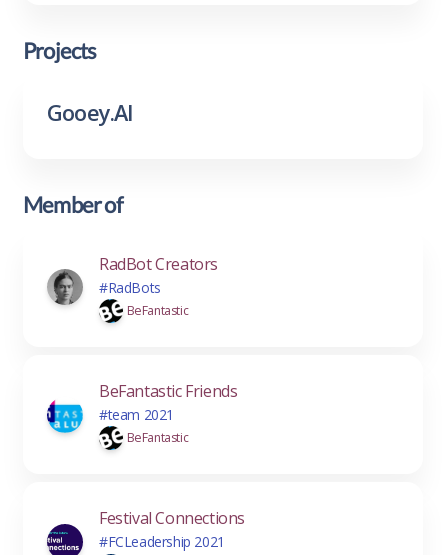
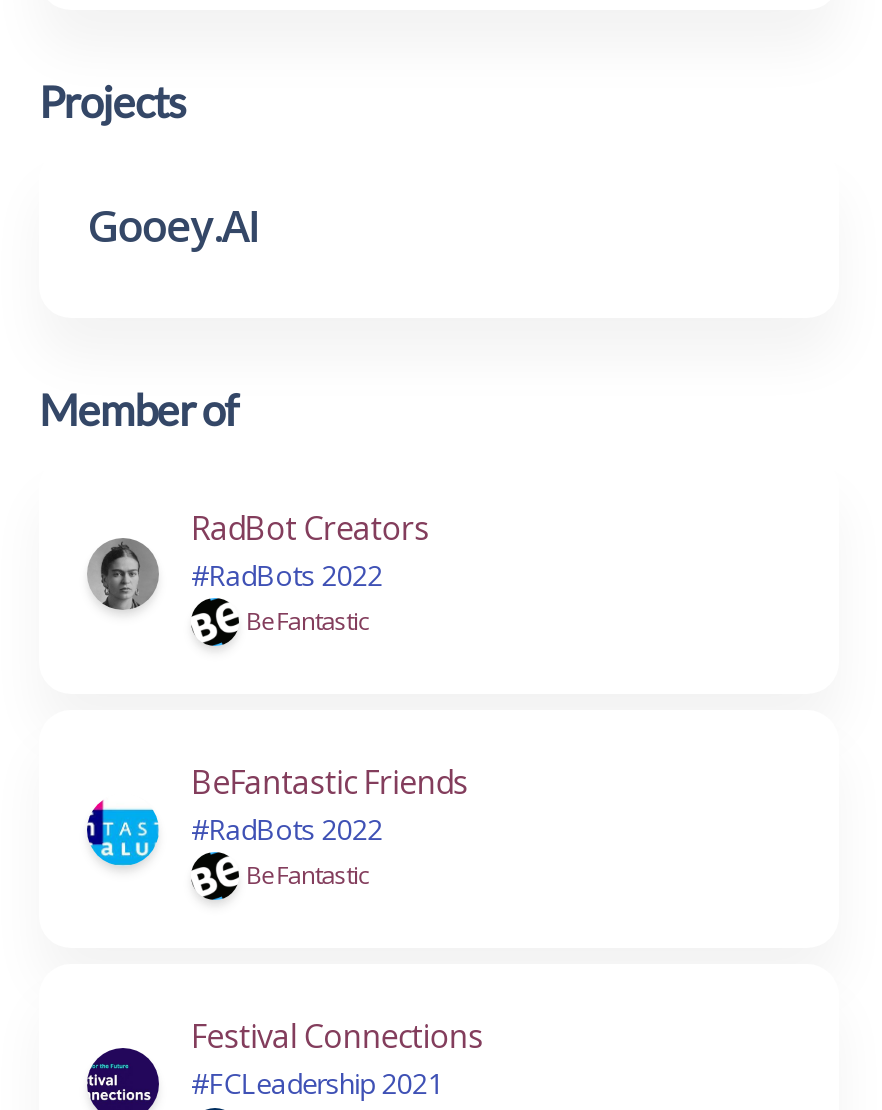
- #RadBots
+ #RadBots 2022

- #team 2021
+ #RadBots 2022
